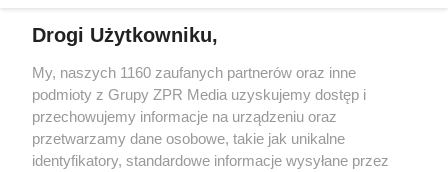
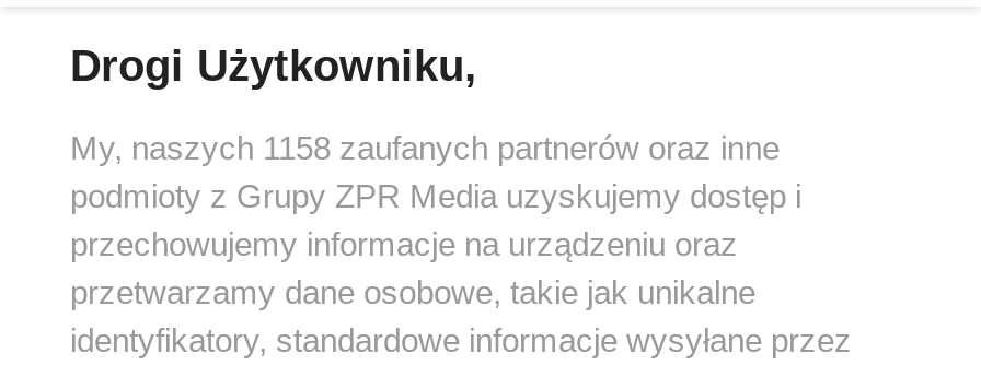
- My, naszych 1160 zaufanych partnerów oraz inne
+ My, naszych 1158 zaufanych partnerów oraz inne
